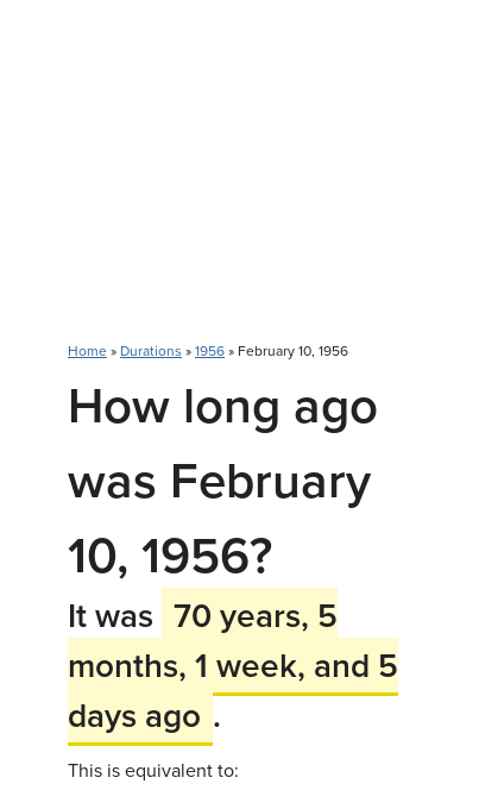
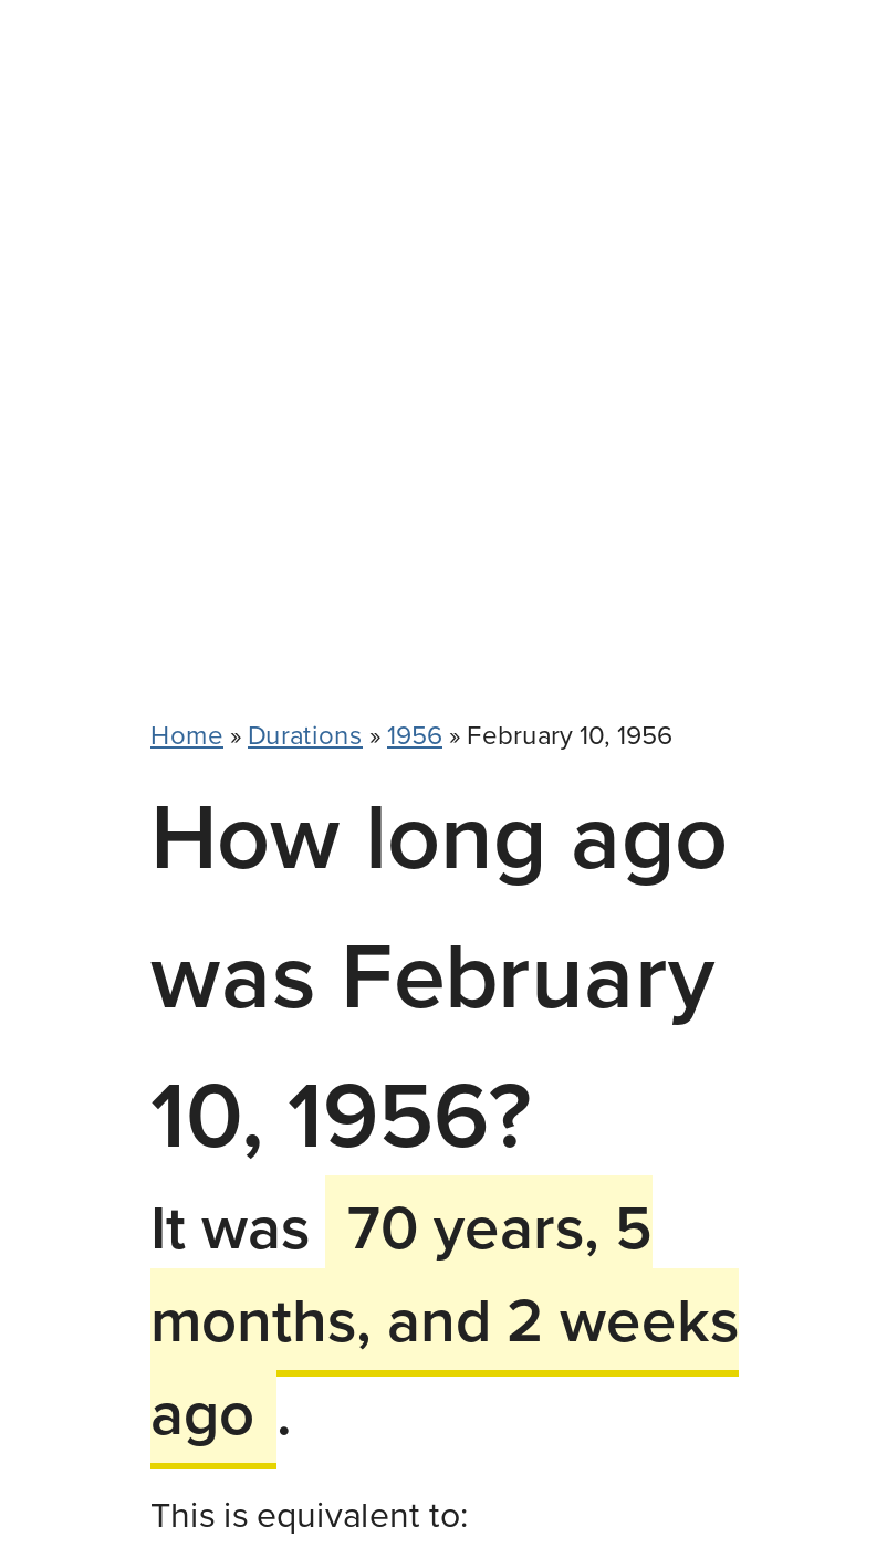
- months, 1 week, and 5
- days ago .
+ months, and 2 weeks
+ ago .
